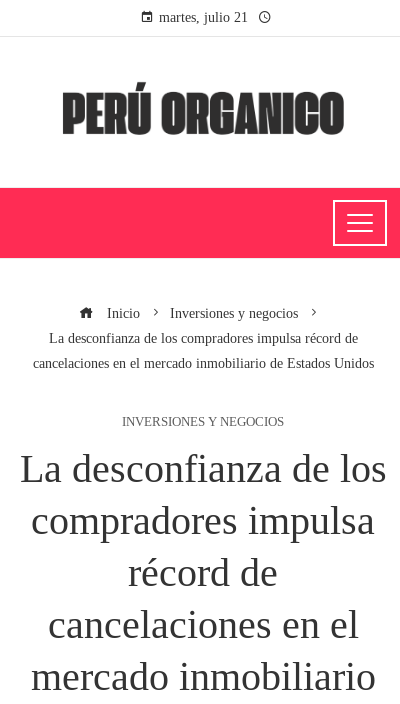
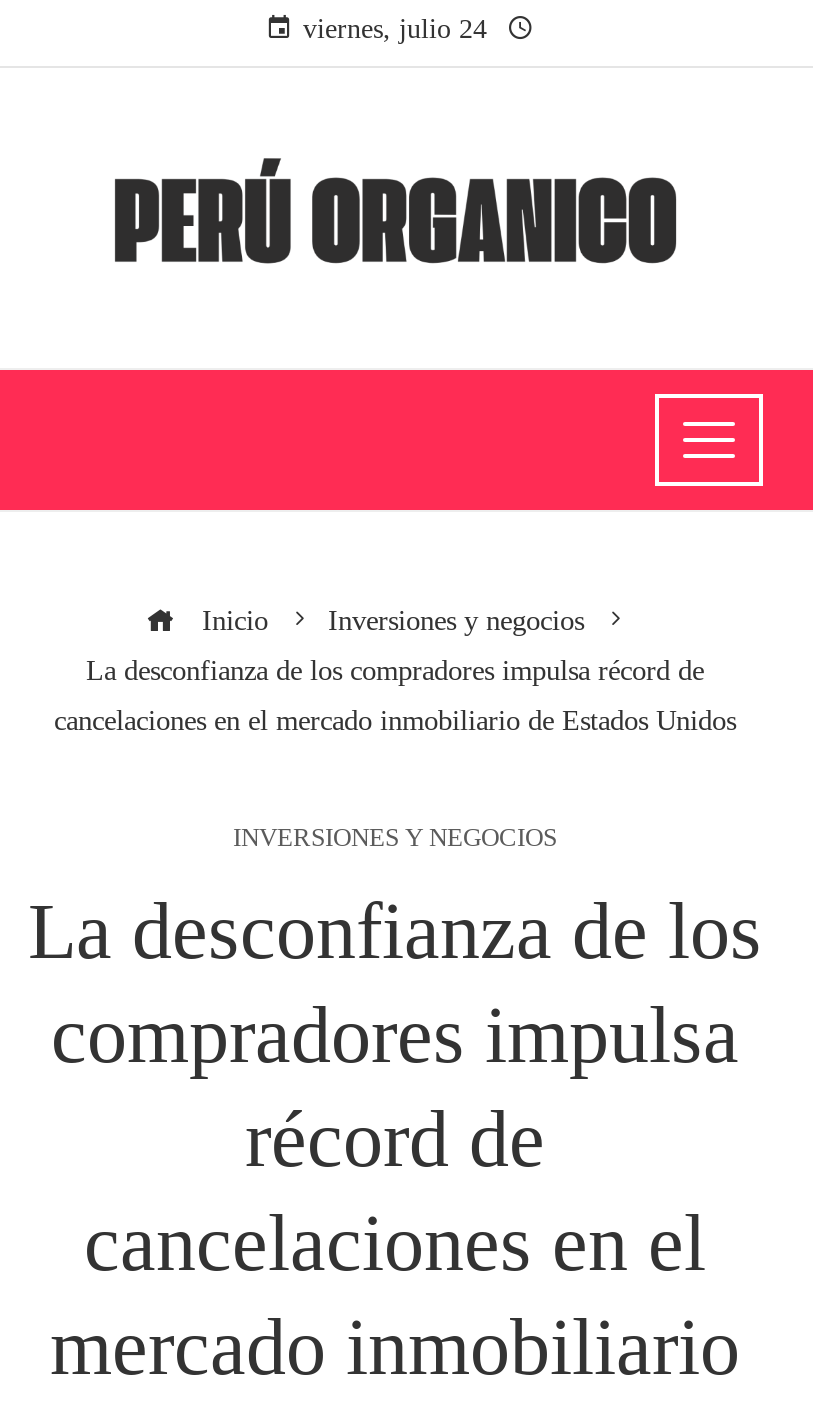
- martes, julio 21
+ viernes, julio 24
